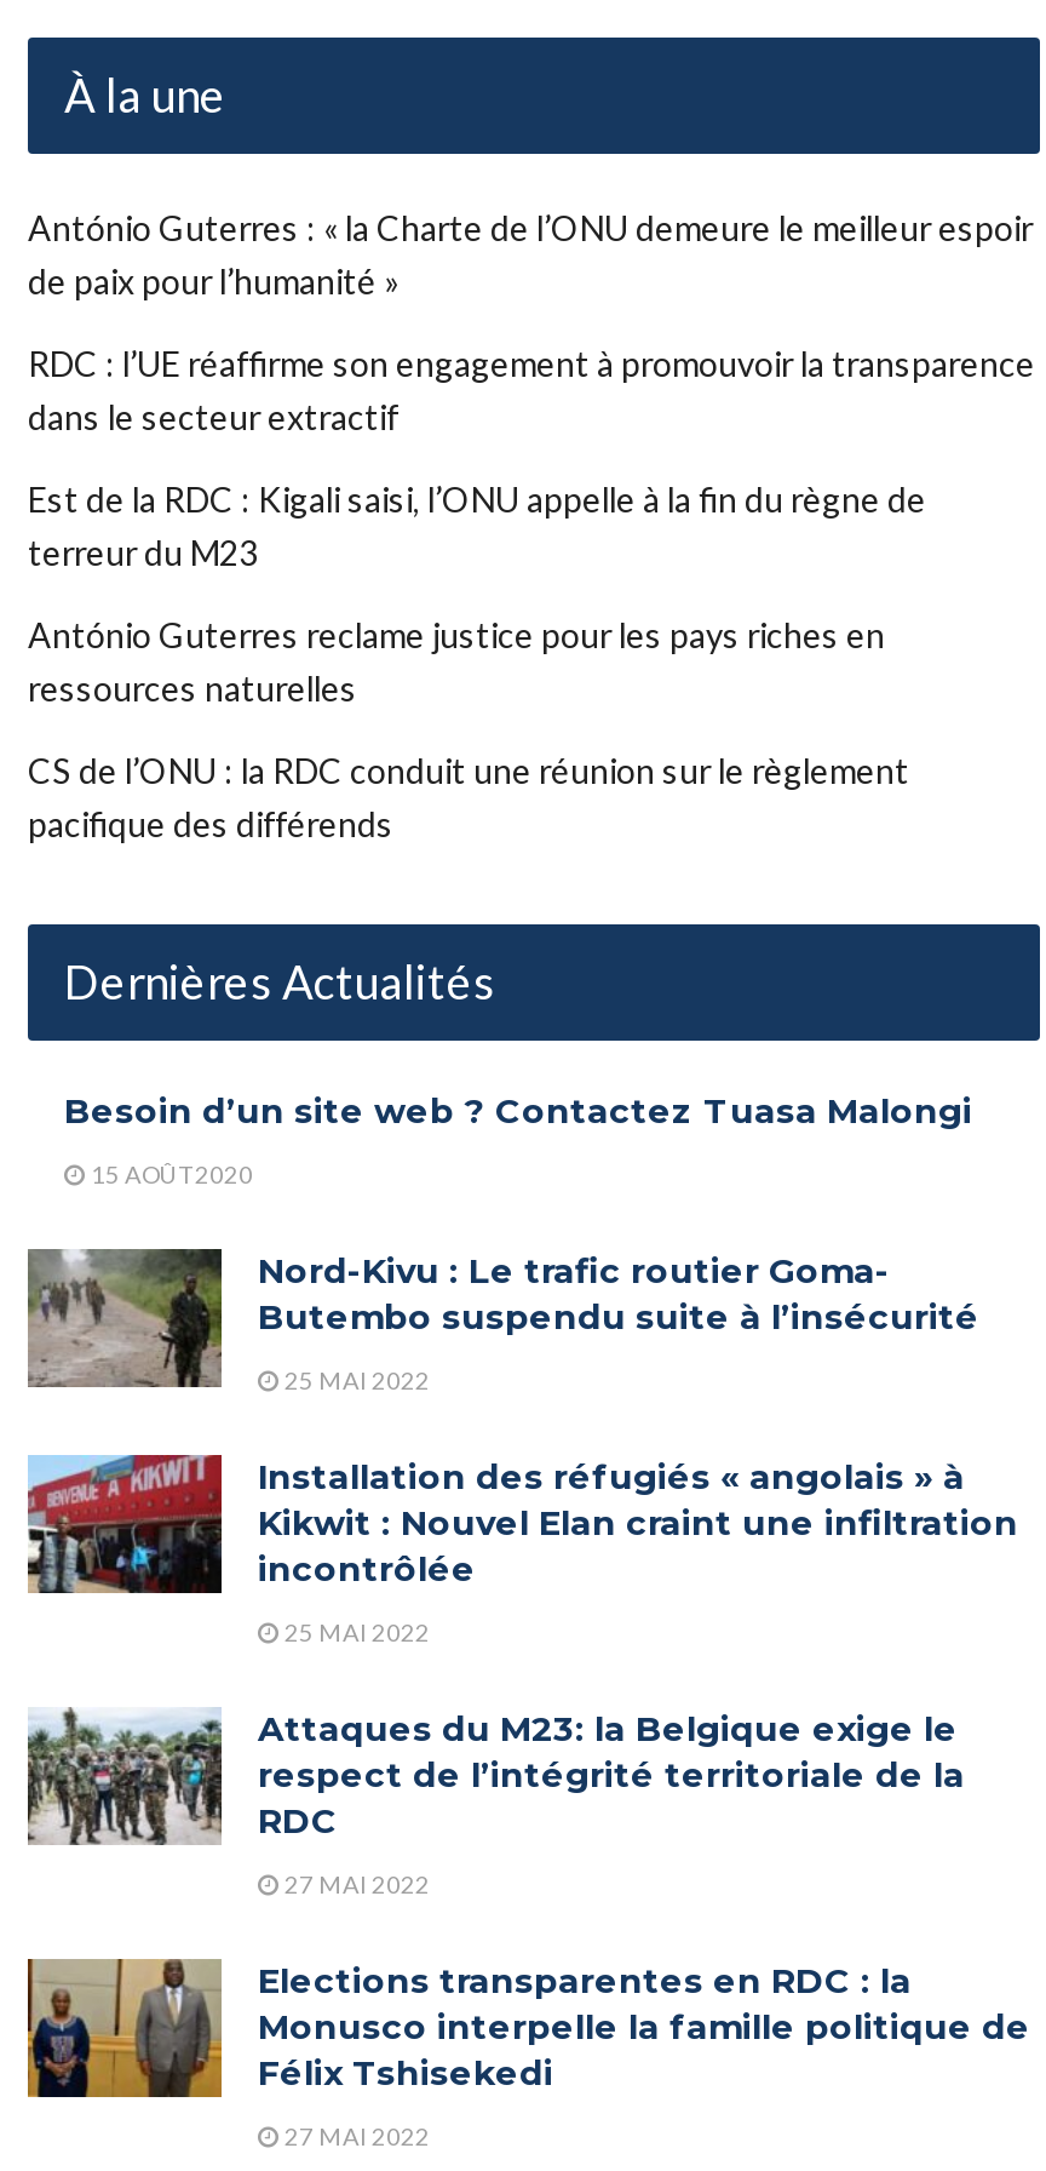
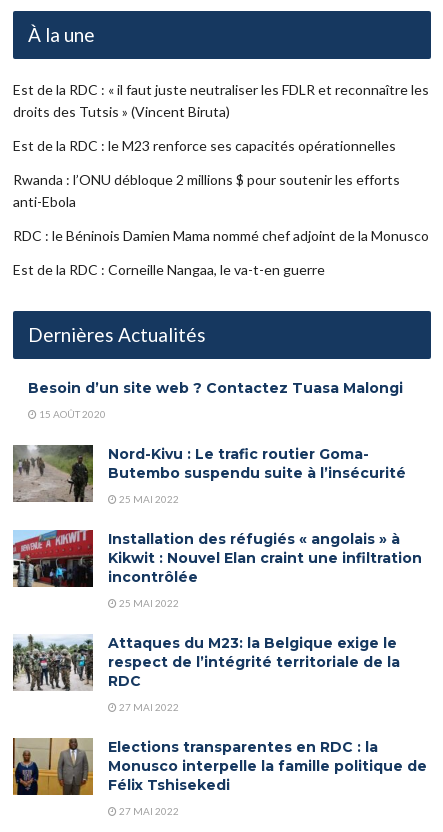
- António Guterres : « la Charte de l’ONU demeure le meilleur espoir
- de paix pour l’humanité »
+ Est de la RDC : « il faut juste neutraliser les FDLR et reconnaître les
+ droits des Tutsis » (Vincent Biruta)

- RDC : l’UE réaffirme son engagement à promouvoir la transparence
- dans le secteur extractif
+ Est de la RDC : le M23 renforce ses capacités opérationnelles

- Est de la RDC : Kigali saisi, l’ONU appelle à la fin du règne de
- terreur du M23
+ Rwanda : l’ONU débloque 2 millions $ pour soutenir les efforts
+ anti-Ebola

- António Guterres reclame justice pour les pays riches en
- ressources naturelles
+ RDC : le Béninois Damien Mama nommé chef adjoint de la Monusco

- CS de l’ONU : la RDC conduit une réunion sur le règlement
- pacifique des différends
+ Est de la RDC : Corneille Nangaa, le va-t-en guerre
